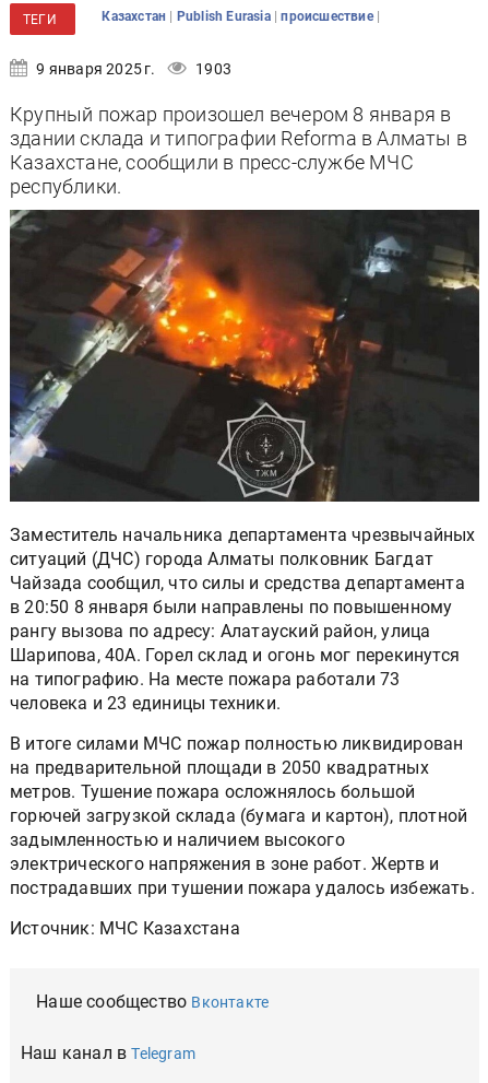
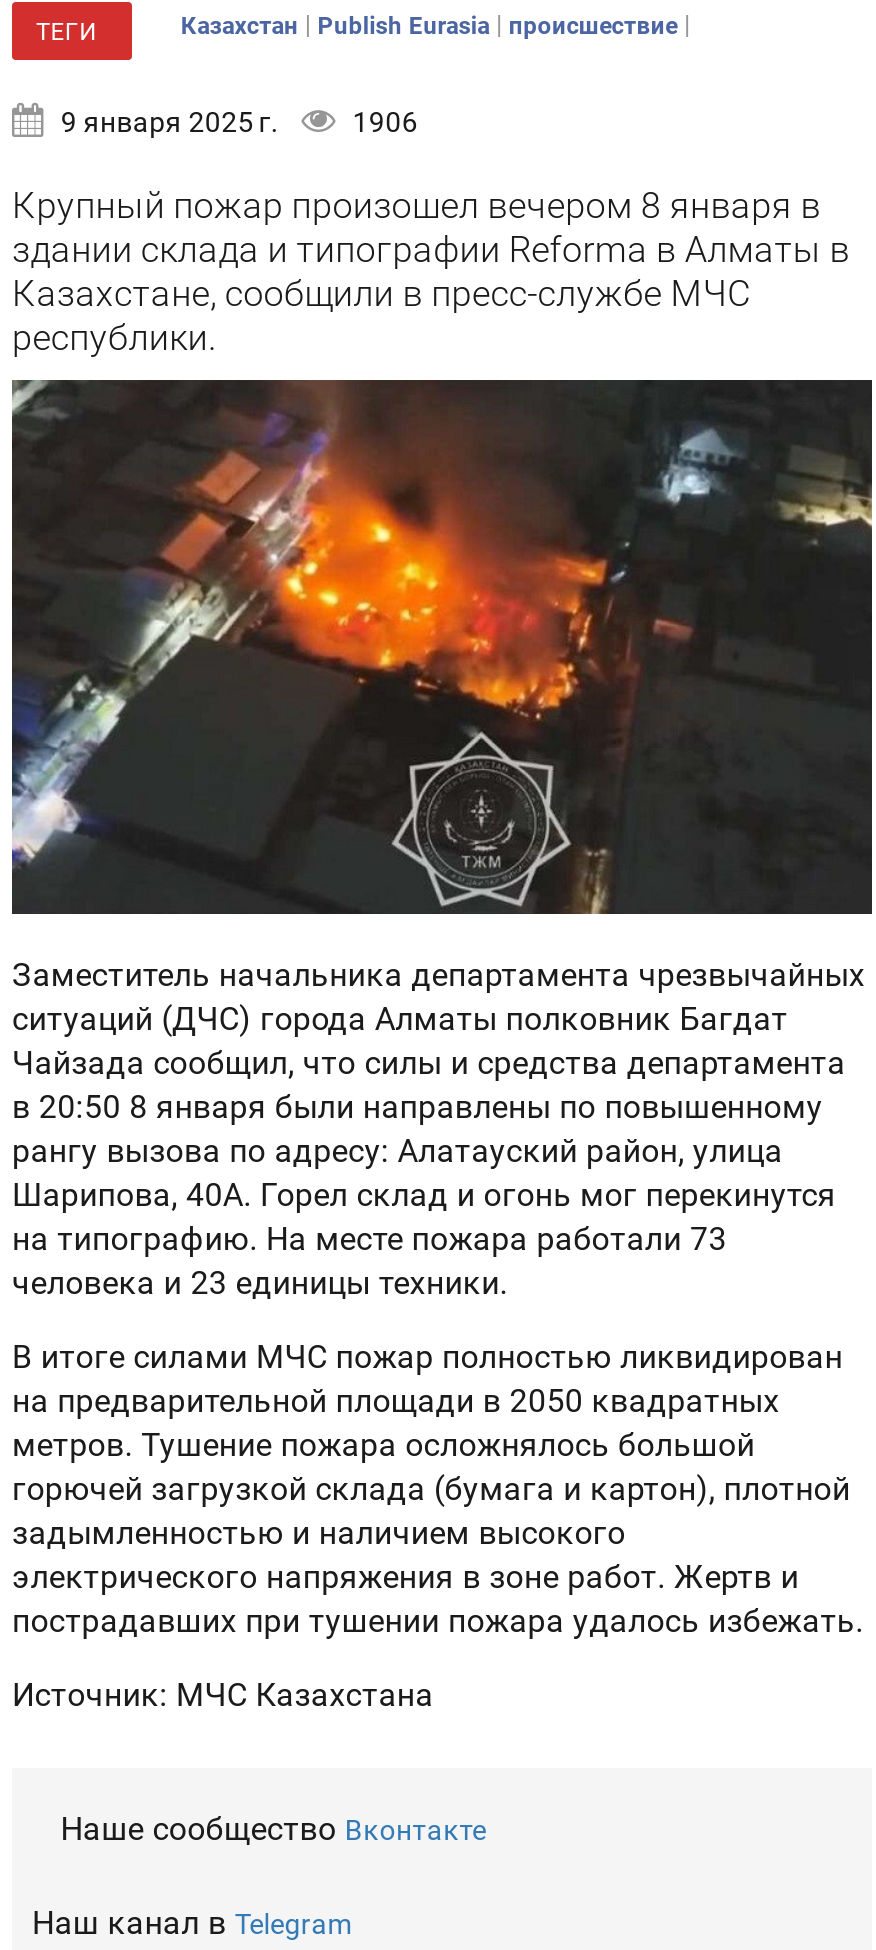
- 1903
+ 1906
